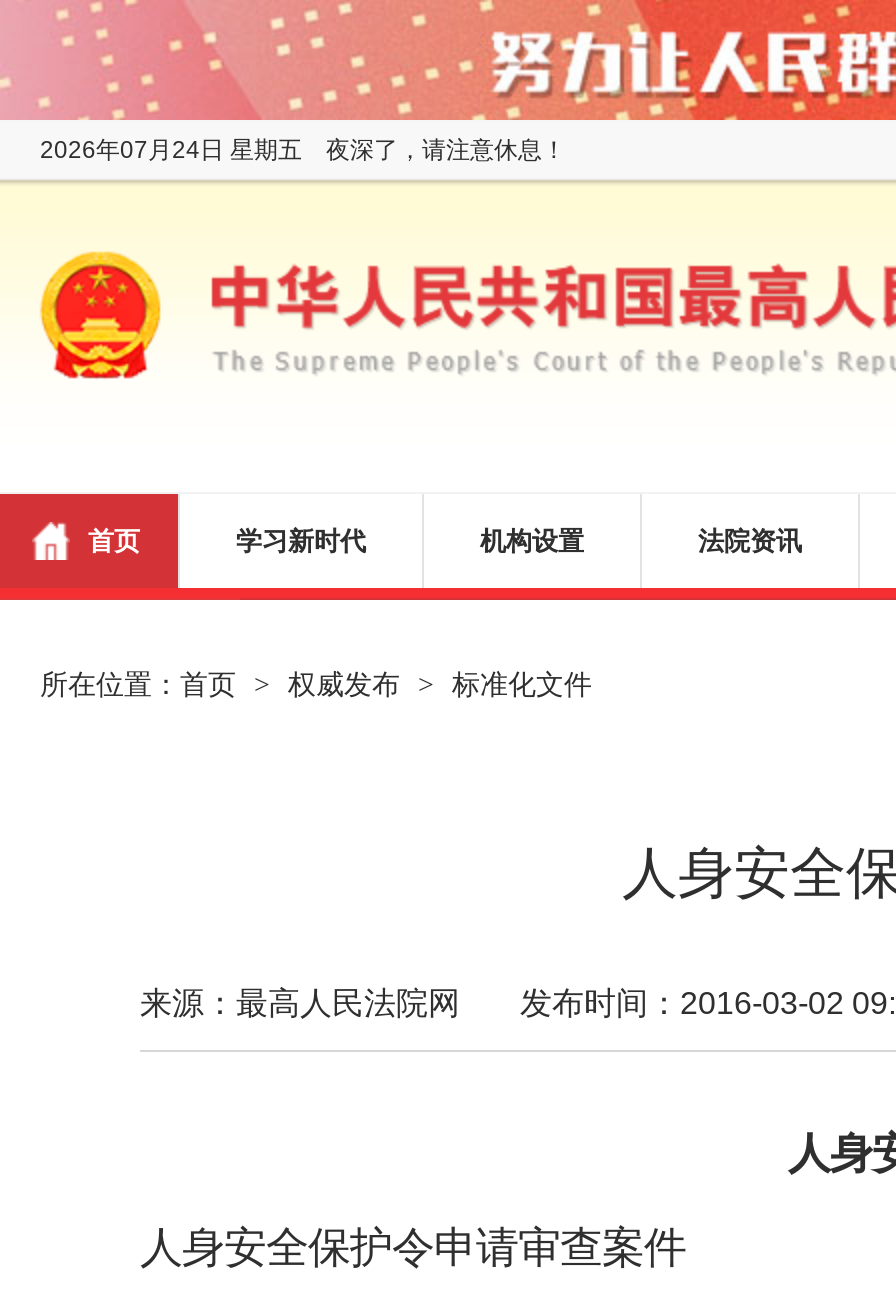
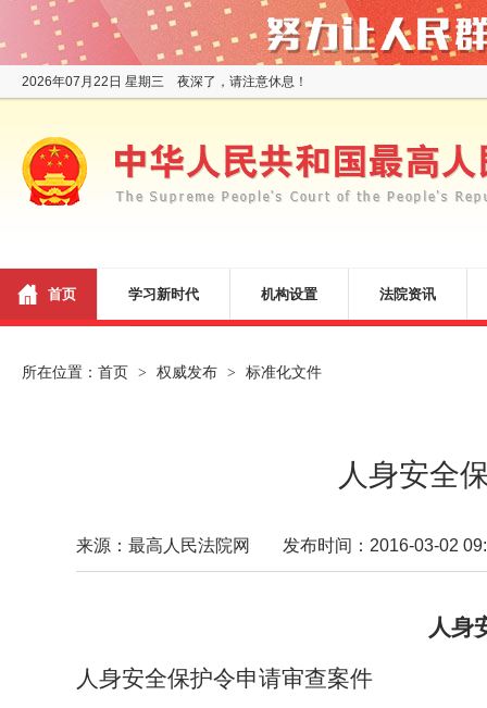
- 2026年07月24日 星期五 夜深了，请注意休息！
+ 2026年07月22日 星期三 夜深了，请注意休息！
